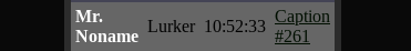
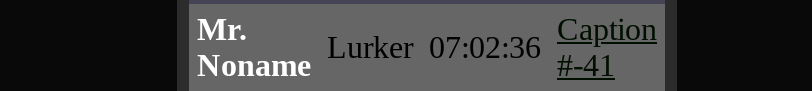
- Lurker 10:52:33
+ Lurker 07:02:36

- #261
+ #-41
